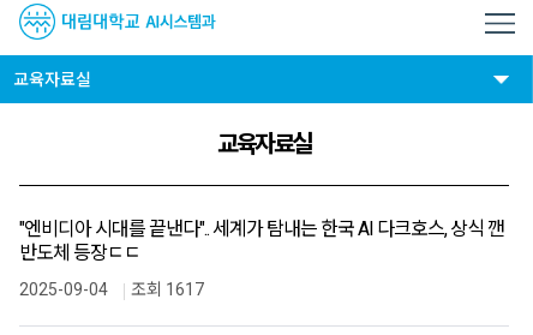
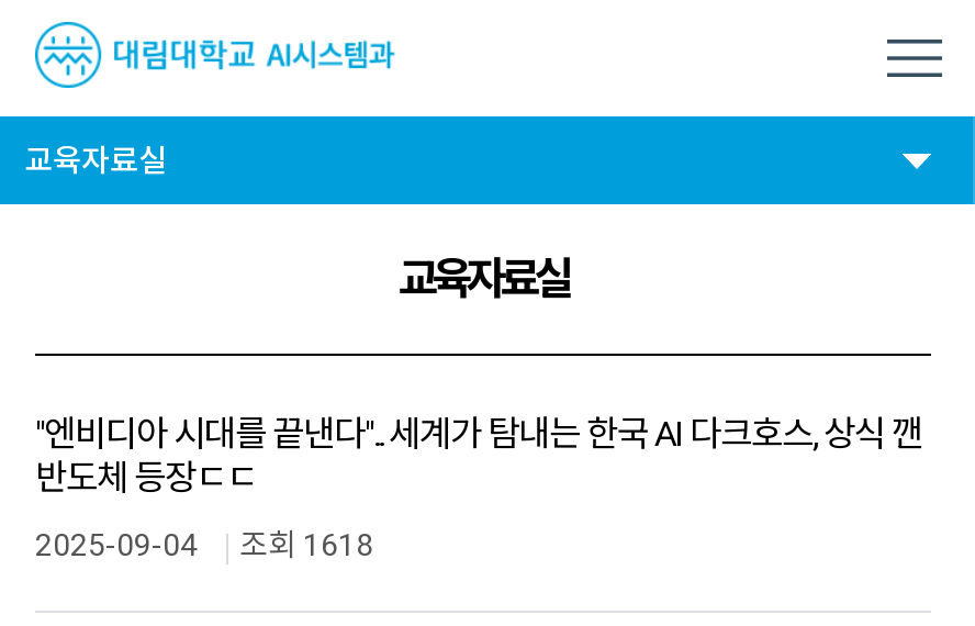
- 2025-09-04 조회 1617
+ 2025-09-04 조회 1618
